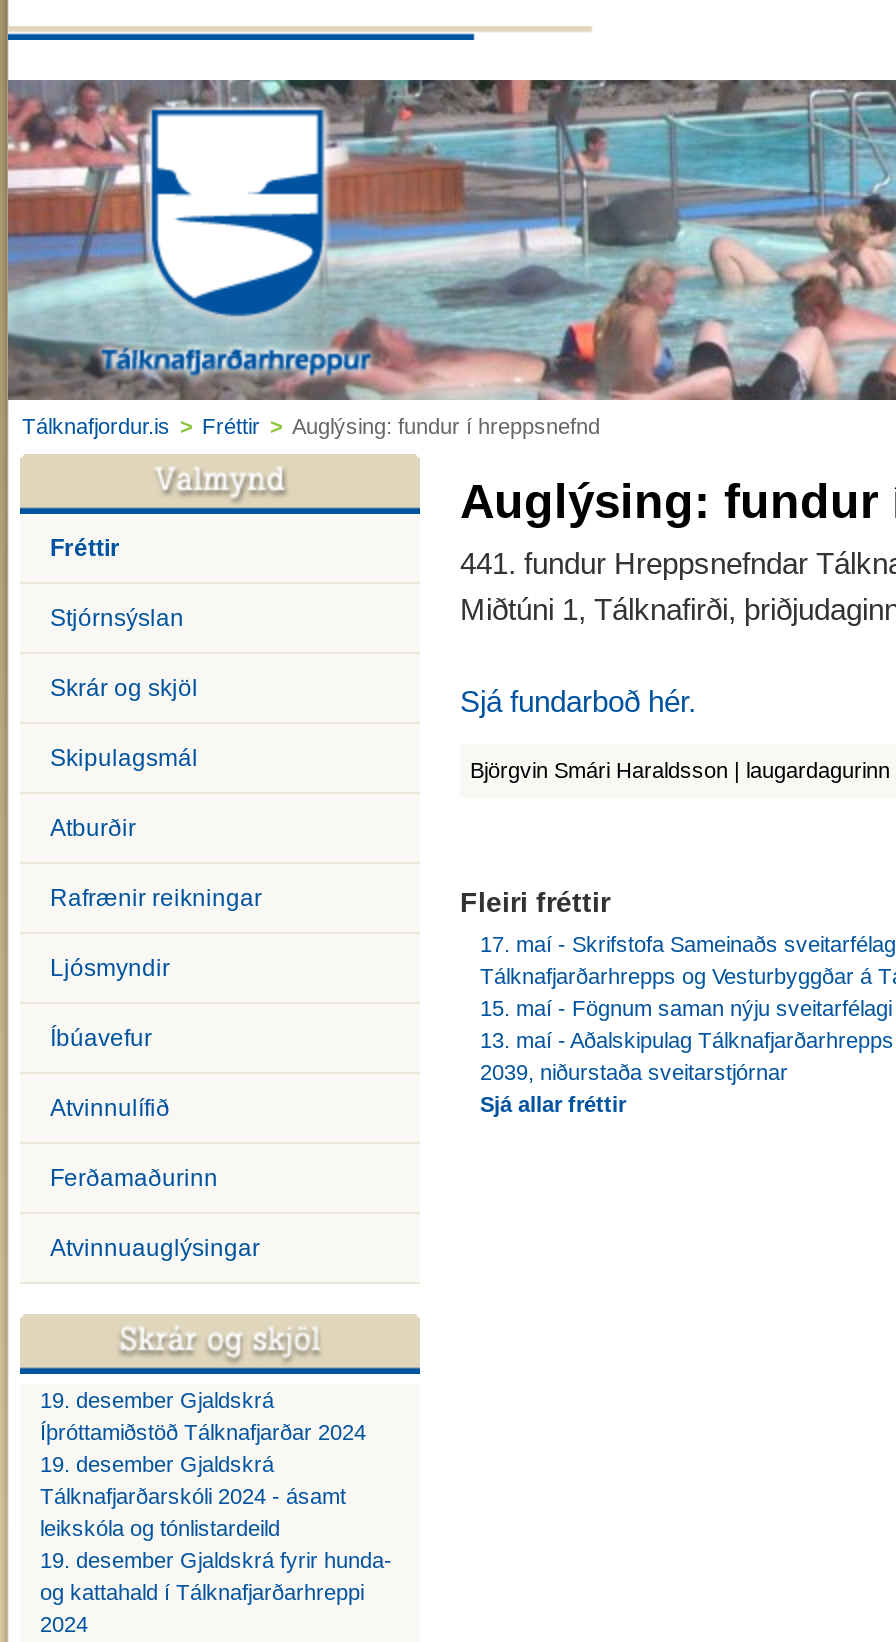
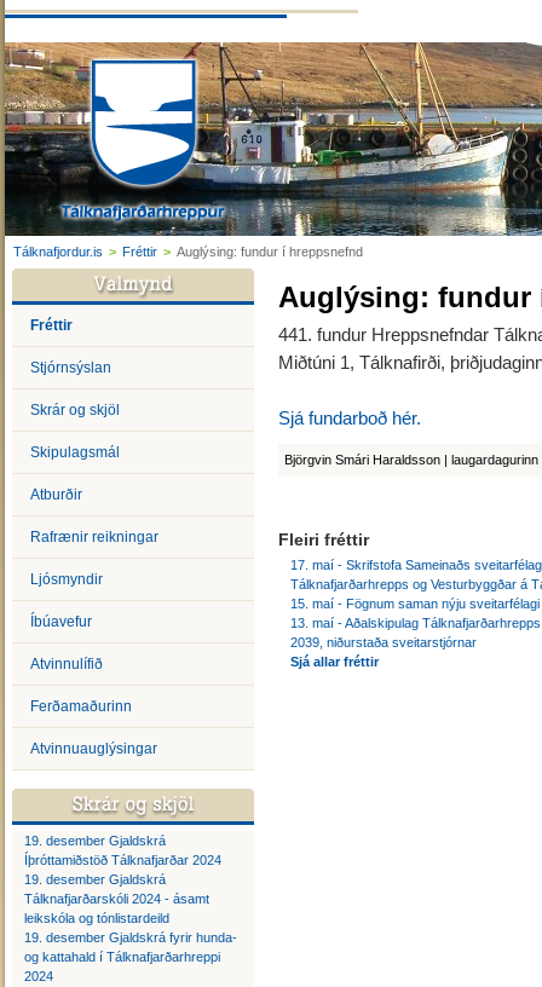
- [image]
+ [image]
